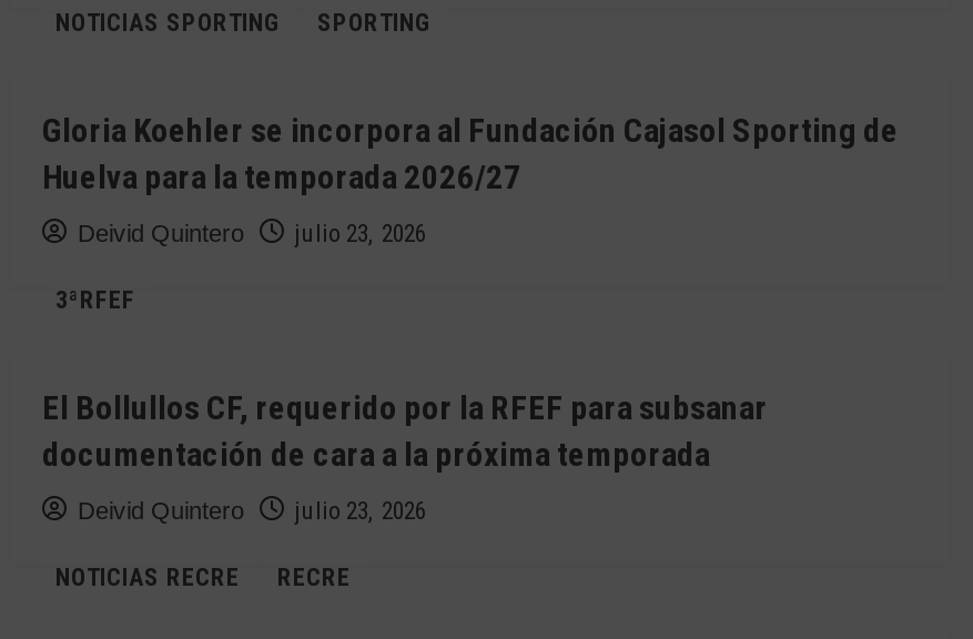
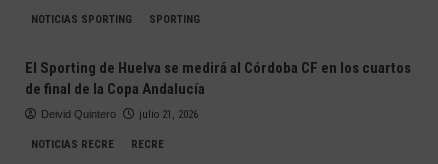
- Gloria Koehler se incorpora al Fundación Cajasol Sporting de
- Huelva para la temporada 2026/27
+ El Sporting de Huelva se medirá al Córdoba CF en los cuartos
+ de final de la Copa Andalucía

- julio 23, 2026
- 3ªRFEF
- El Bollullos CF, requerido por la RFEF para subsanar
- documentación de cara a la próxima temporada
- Deivid Quintero
- julio 23, 2026
+ julio 21, 2026
